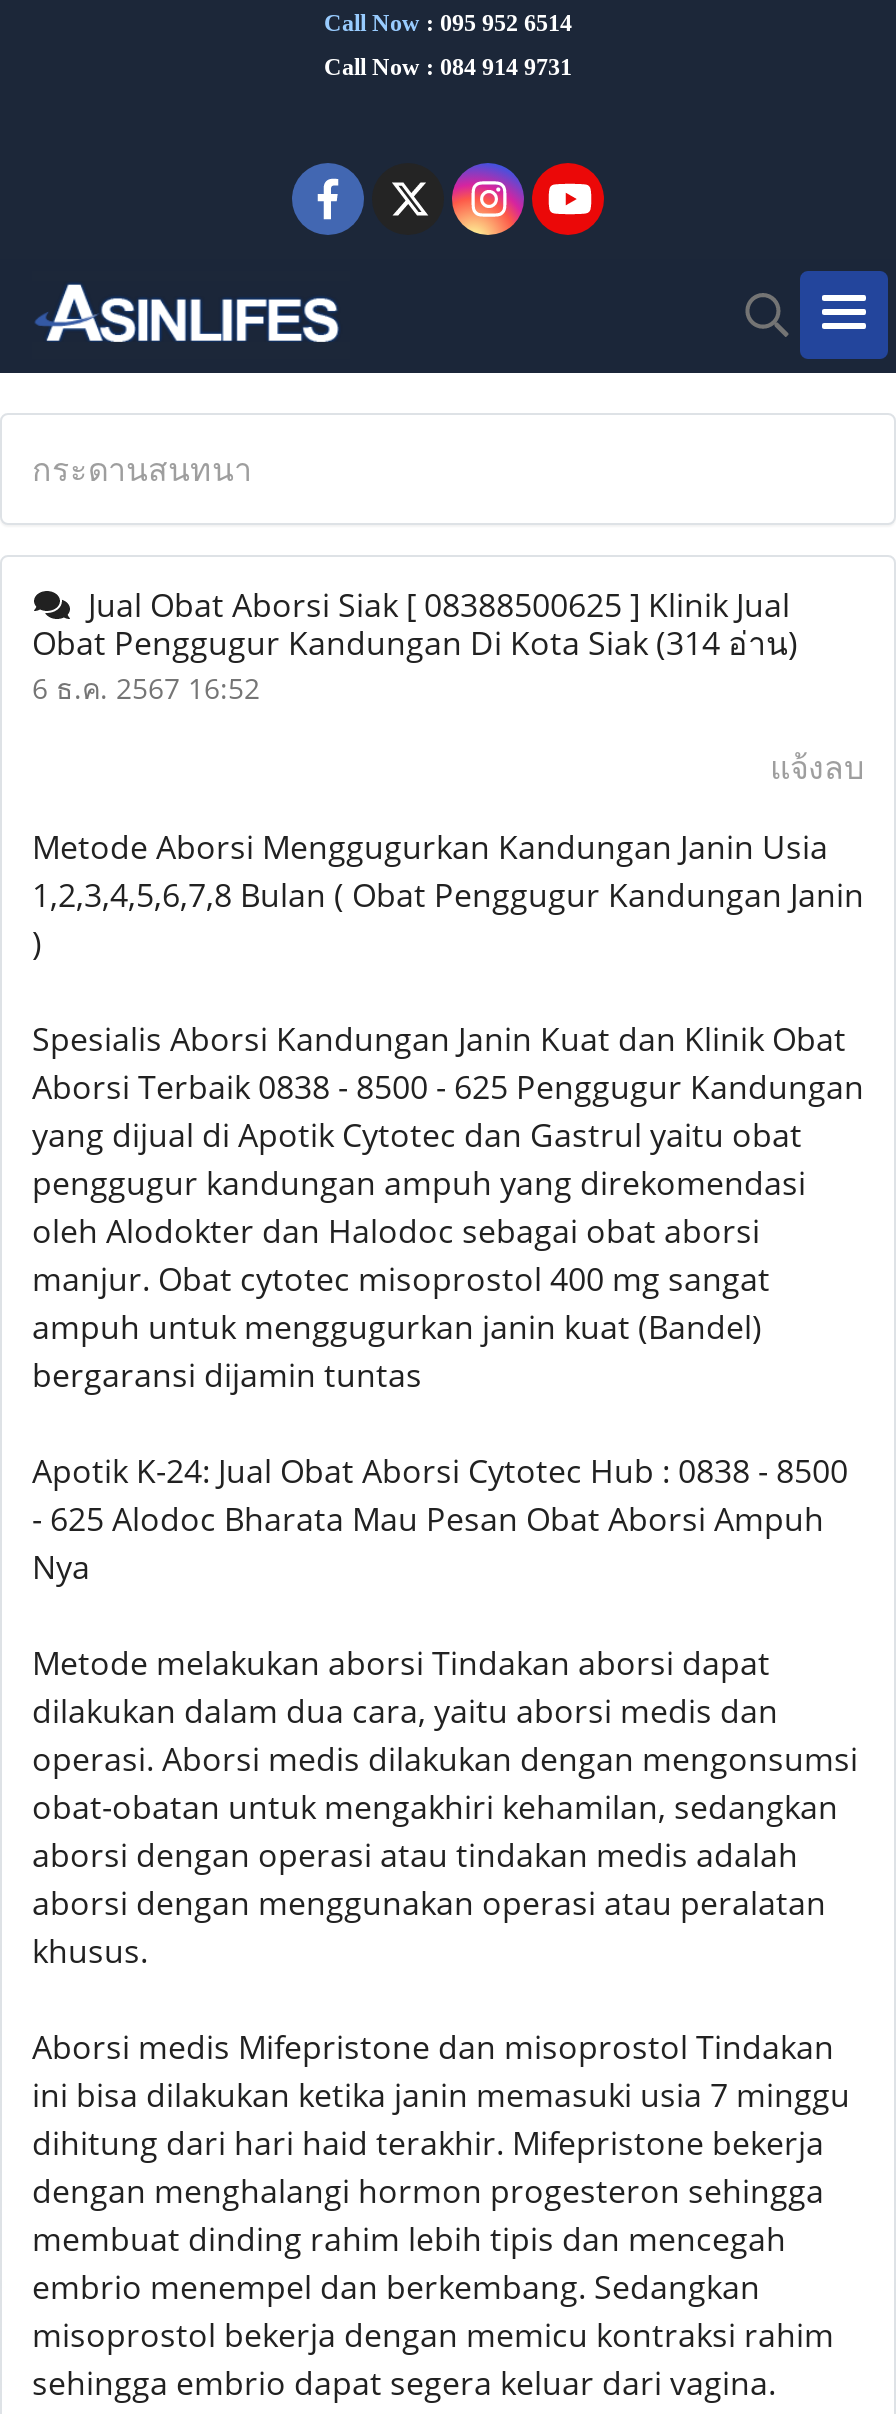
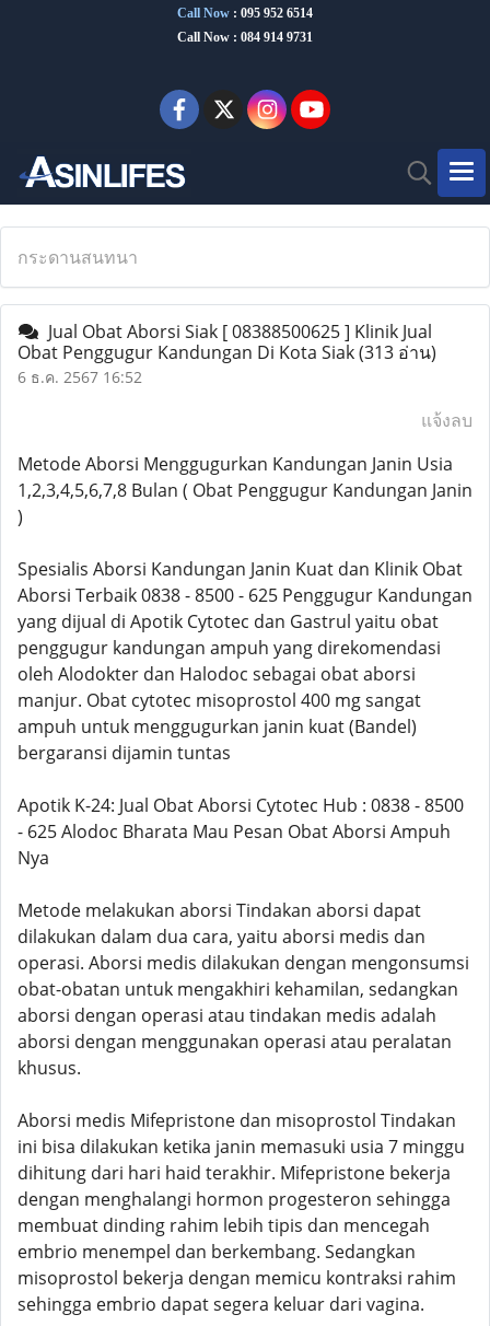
- Obat Penggugur Kandungan Di Kota Siak (314 อ่าน)
+ Obat Penggugur Kandungan Di Kota Siak (313 อ่าน)
